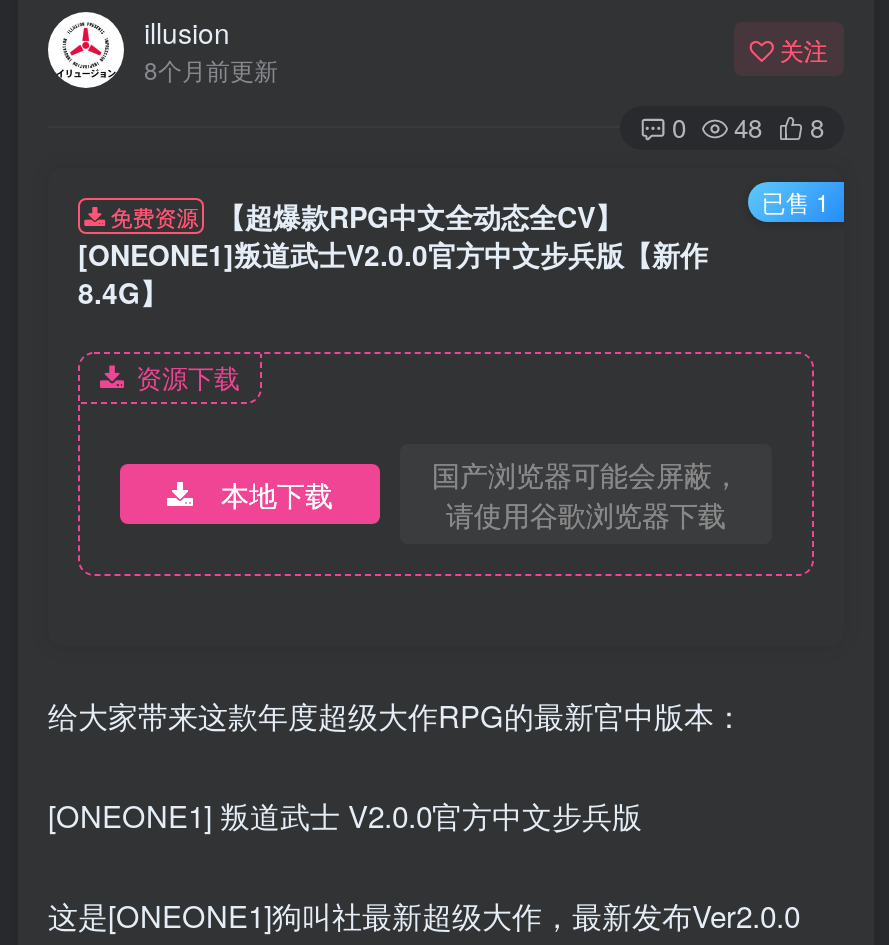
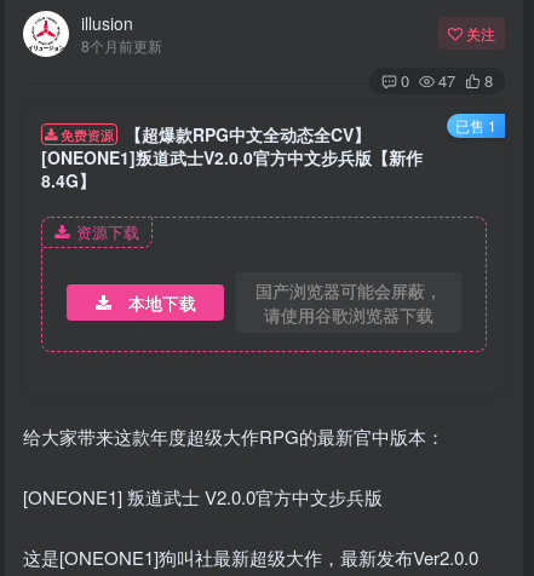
- 0 48 8
+ 0 47 8
